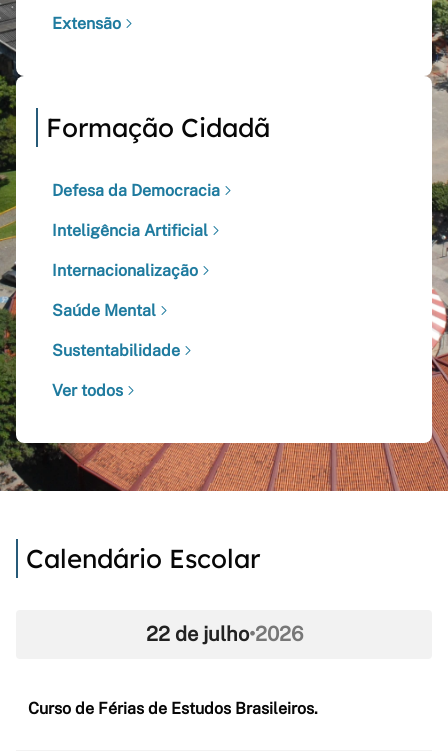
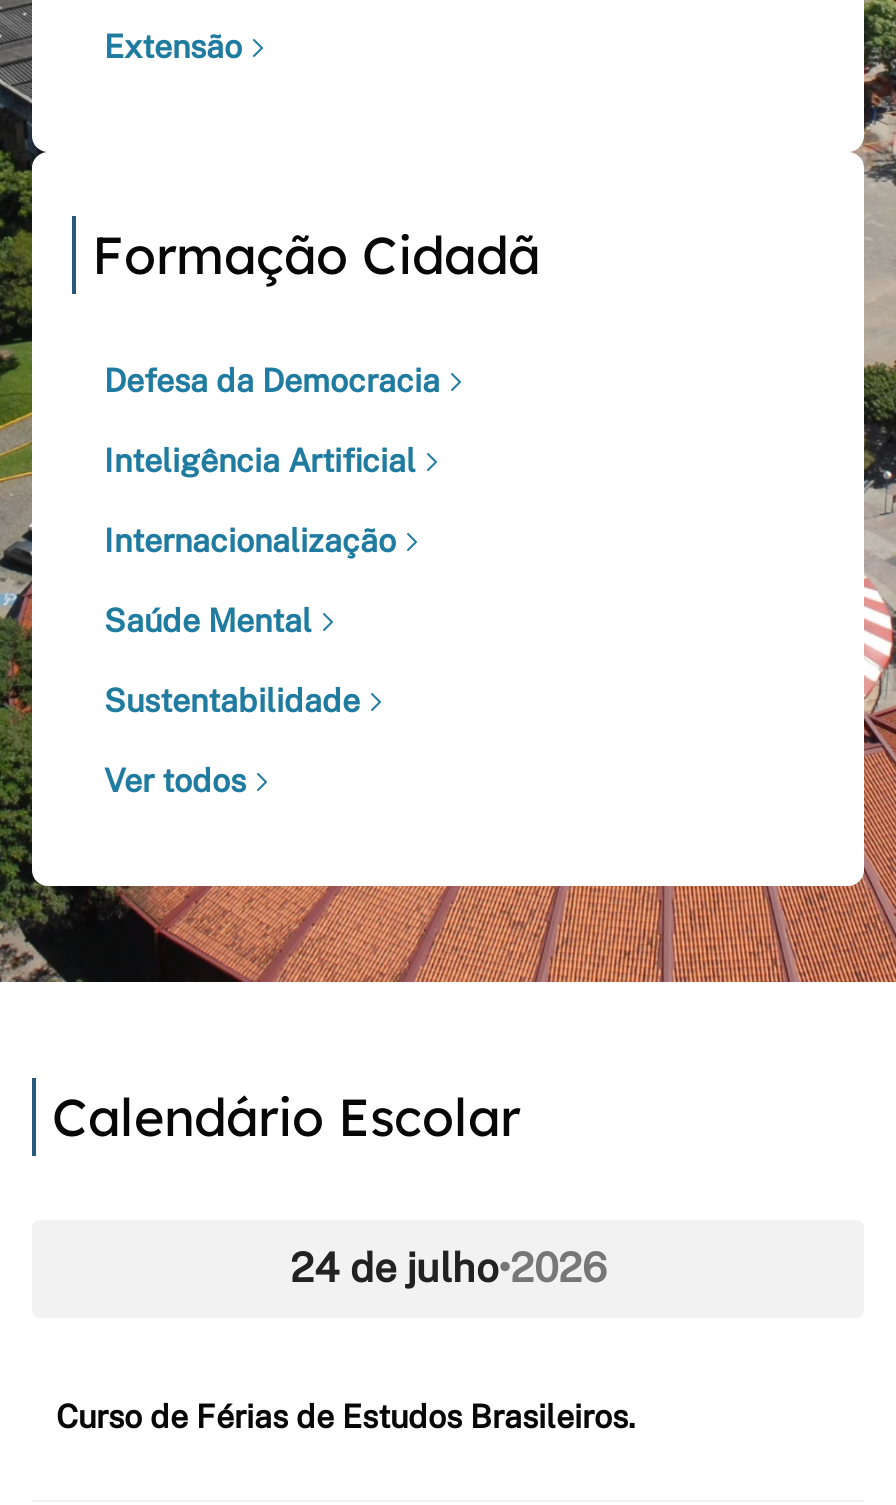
- 22 de julho•2026
+ 24 de julho•2026
